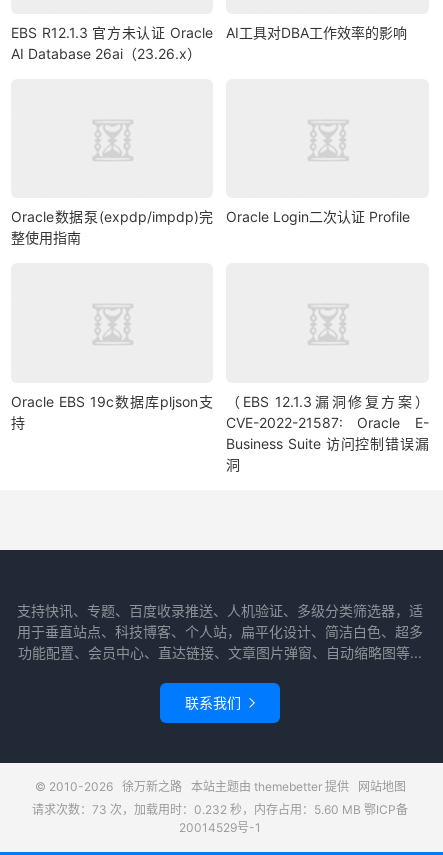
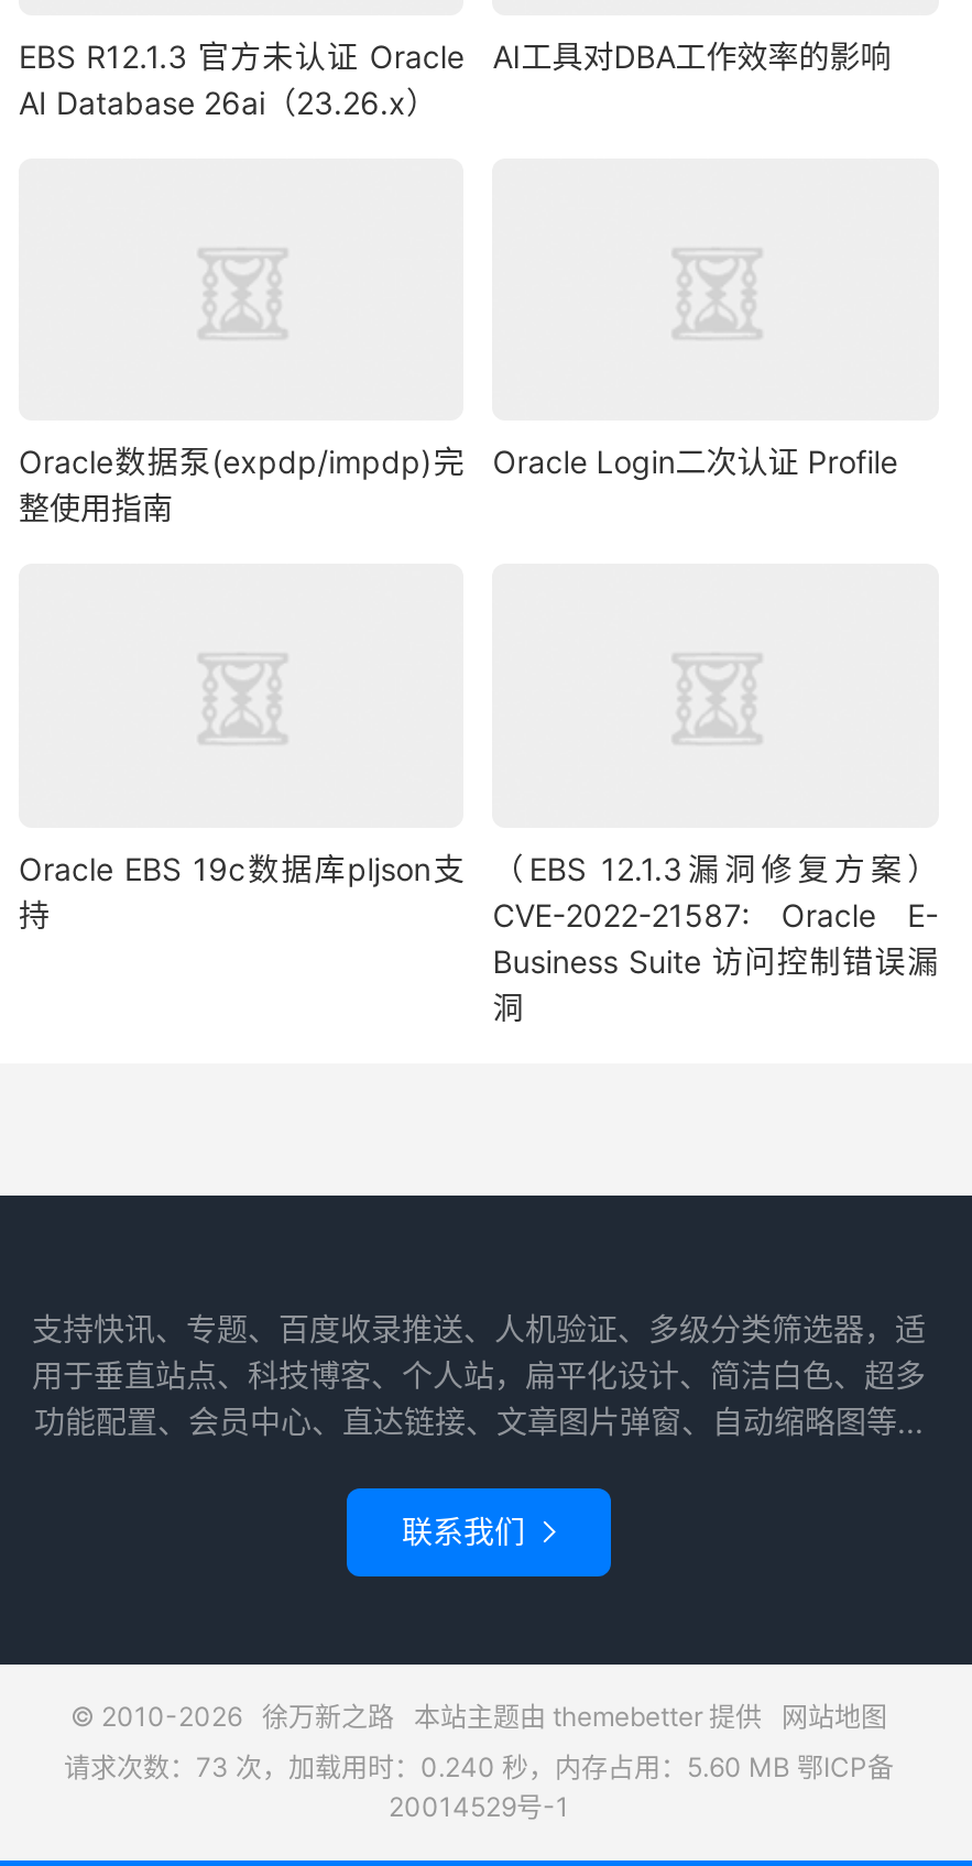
- 请求次数：73 次，加载用时：0.232 秒，内存占用：5.60 MB鄂ICP备
+ 请求次数：73 次，加载用时：0.240 秒，内存占用：5.60 MB鄂ICP备
